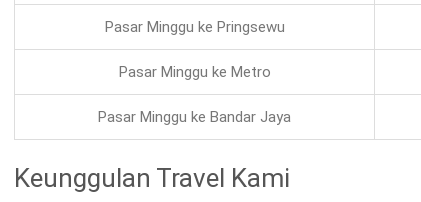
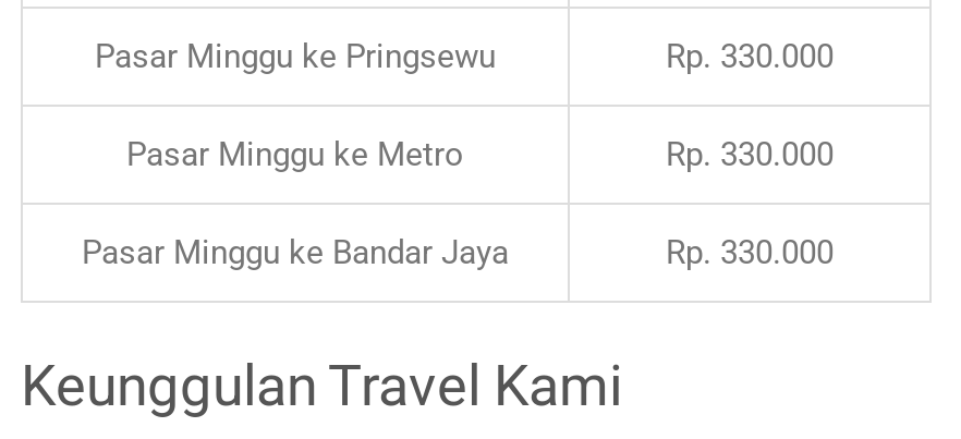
+ Rp. 330.000

+ Rp. 330.000

+ Rp. 330.000
